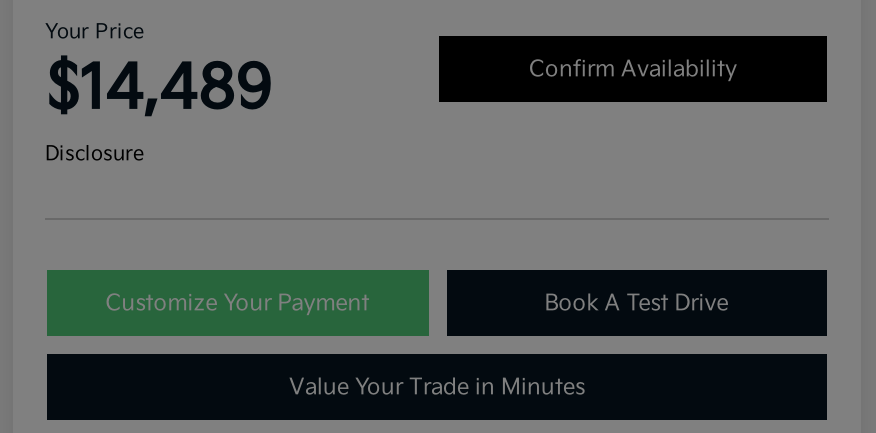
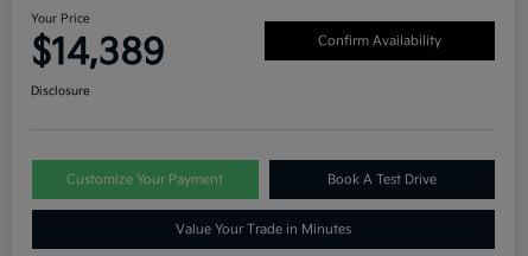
- $14,489
+ $14,389
